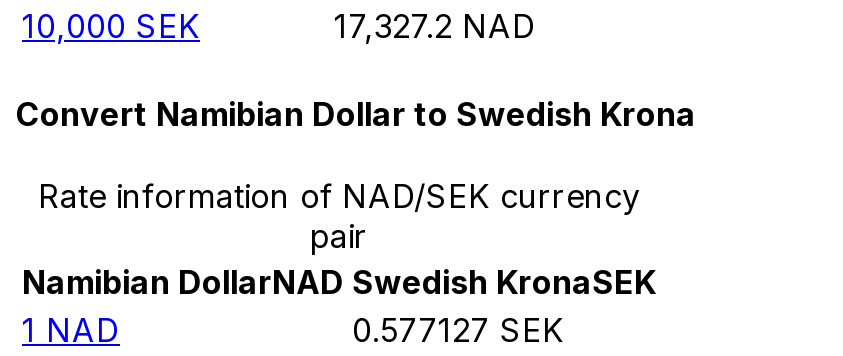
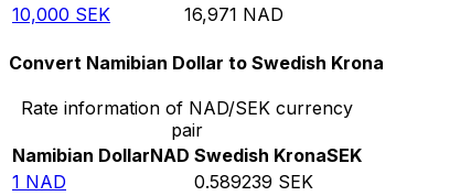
- 17,327.2 NAD
+ 16,971 NAD

- 0.577127 SEK
+ 0.589239 SEK
